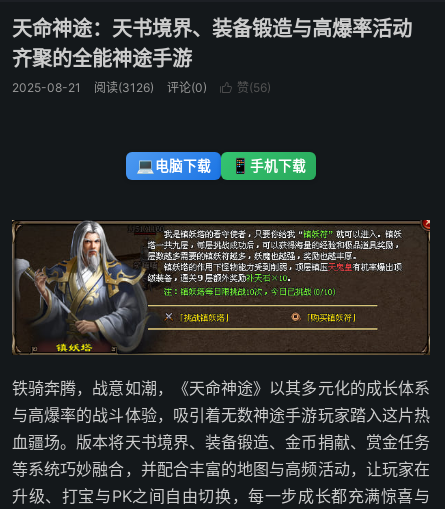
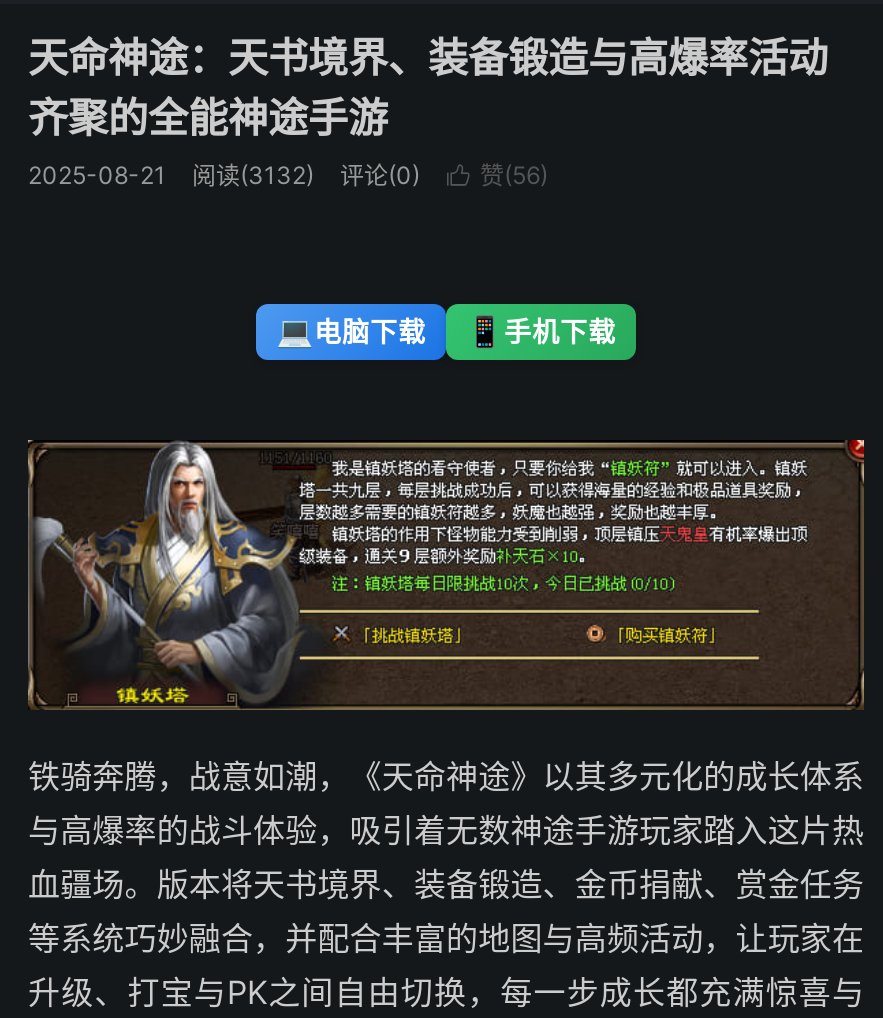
- 阅读(3126)
+ 阅读(3132)
